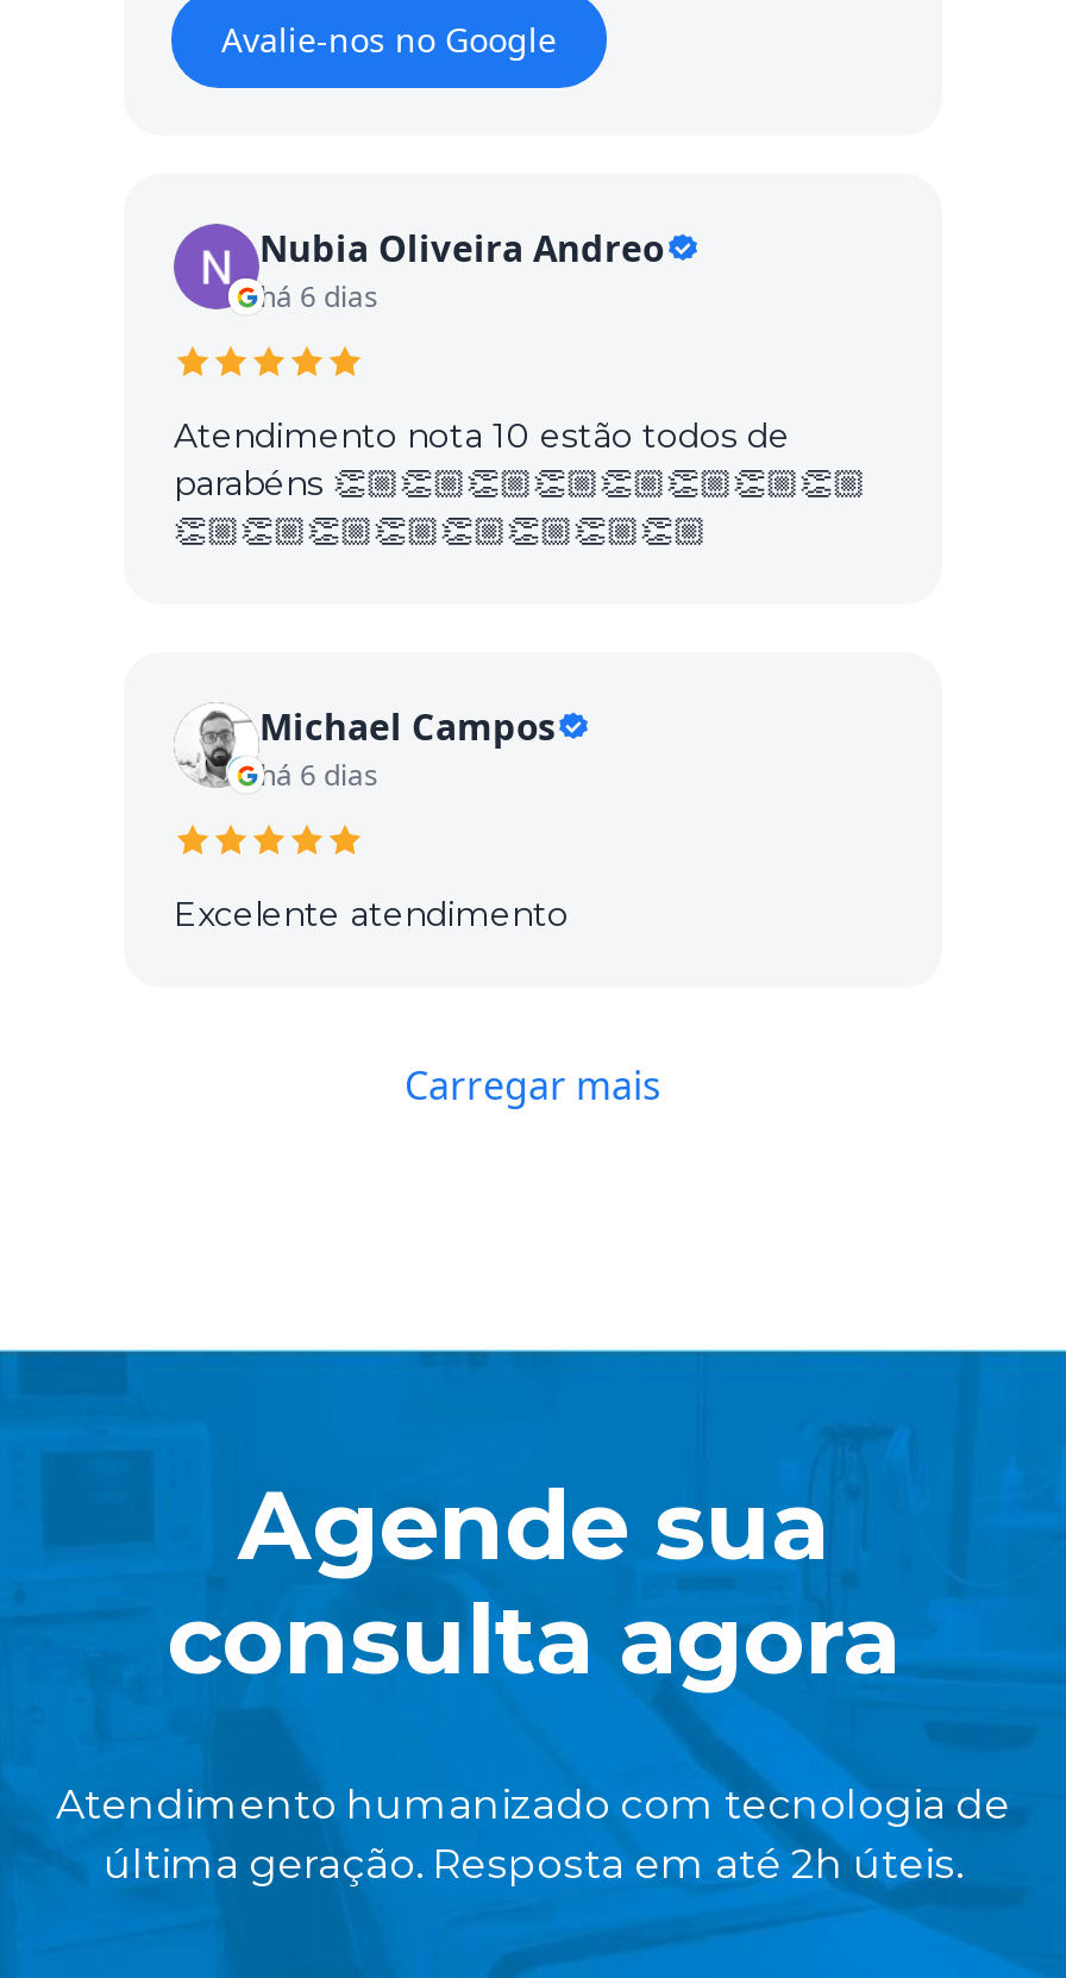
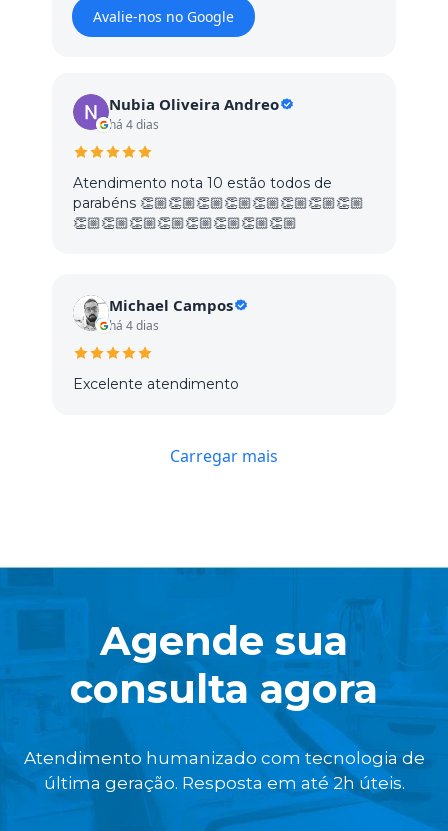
- há 6 dias
+ há 4 dias

- há 6 dias
+ há 4 dias
